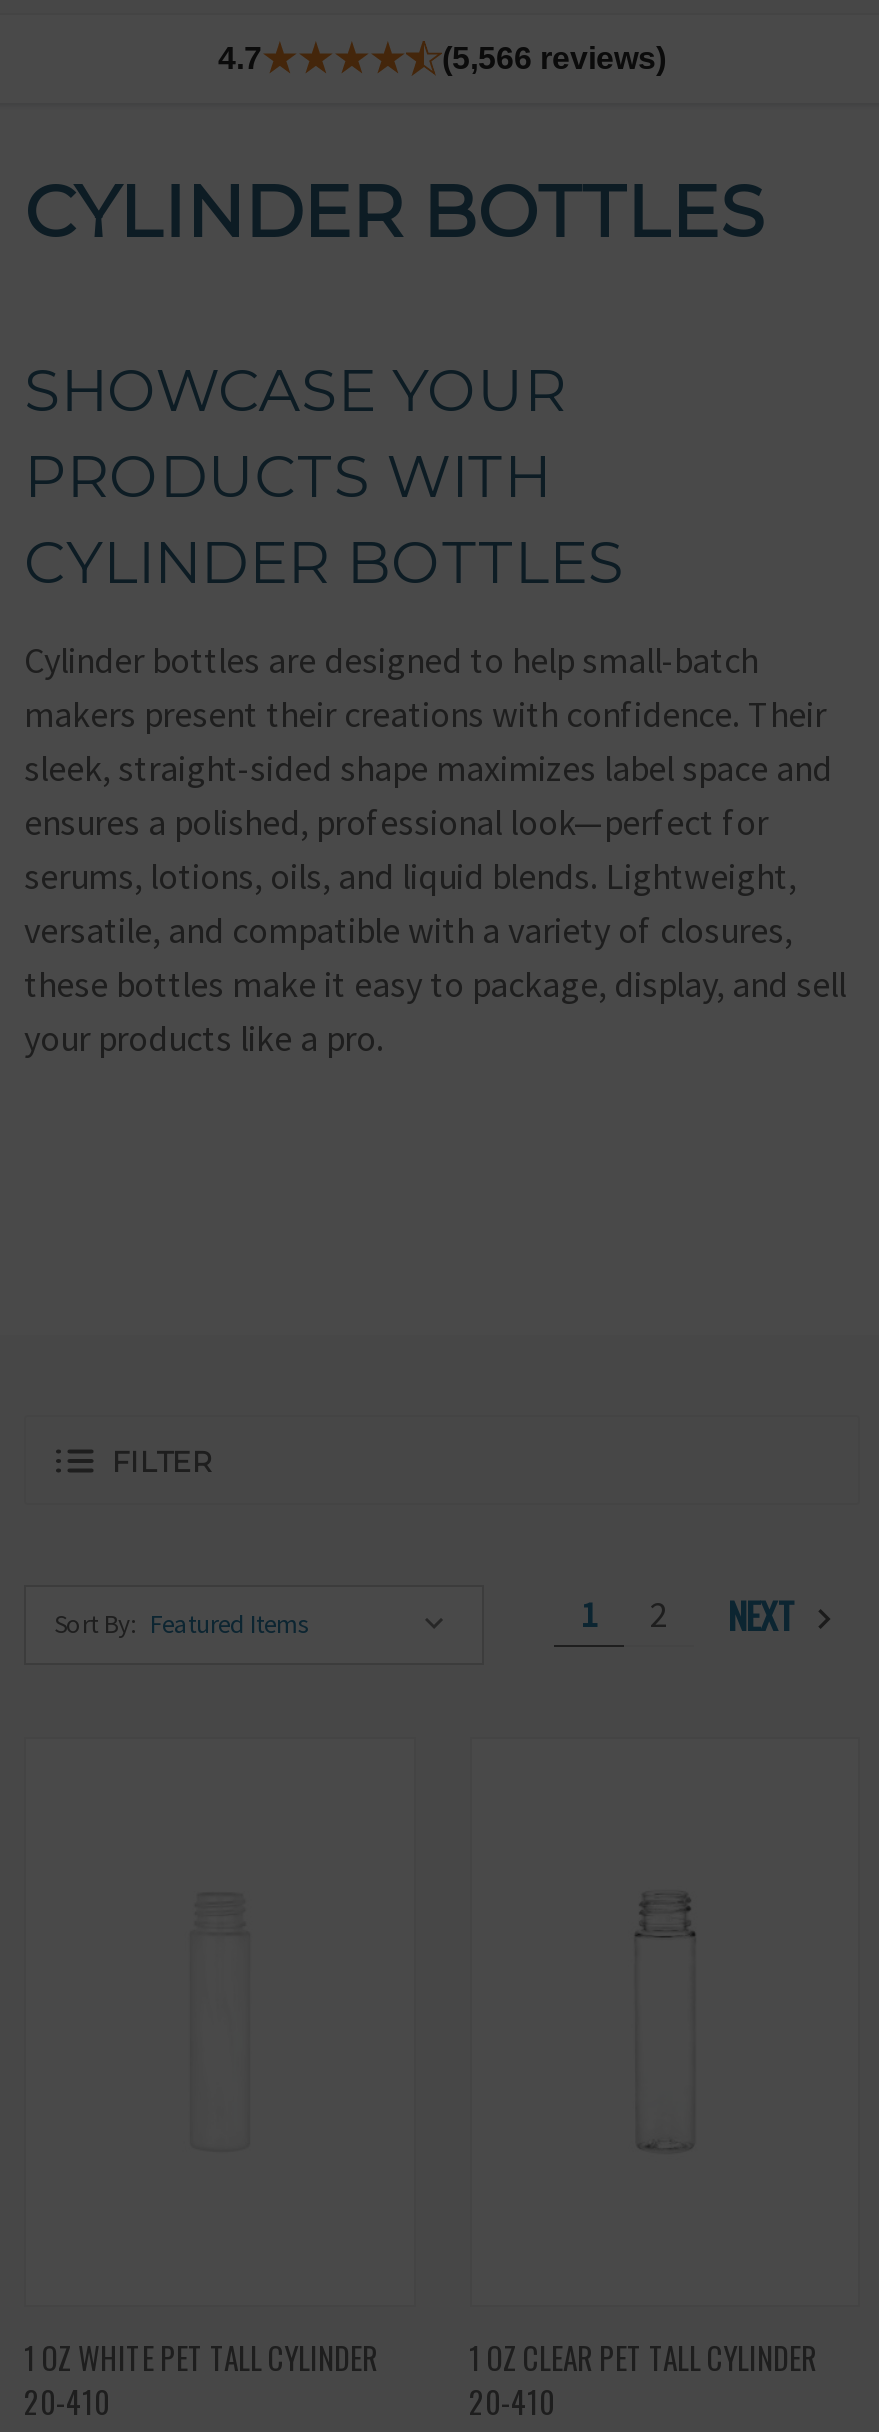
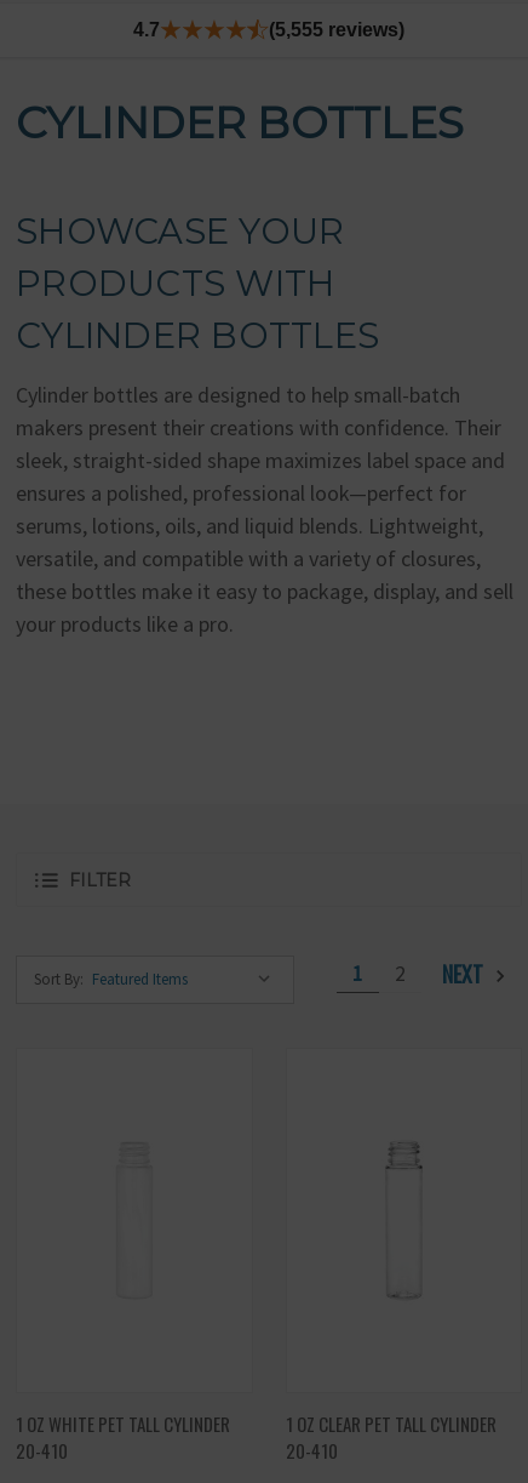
- (5,566 reviews)
+ (5,555 reviews)
